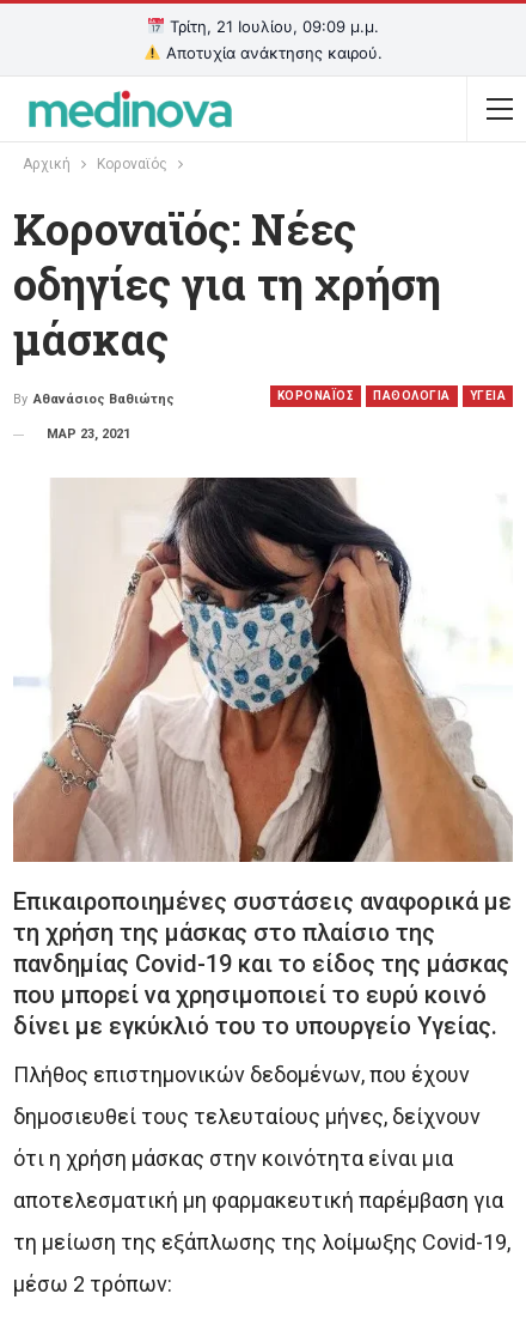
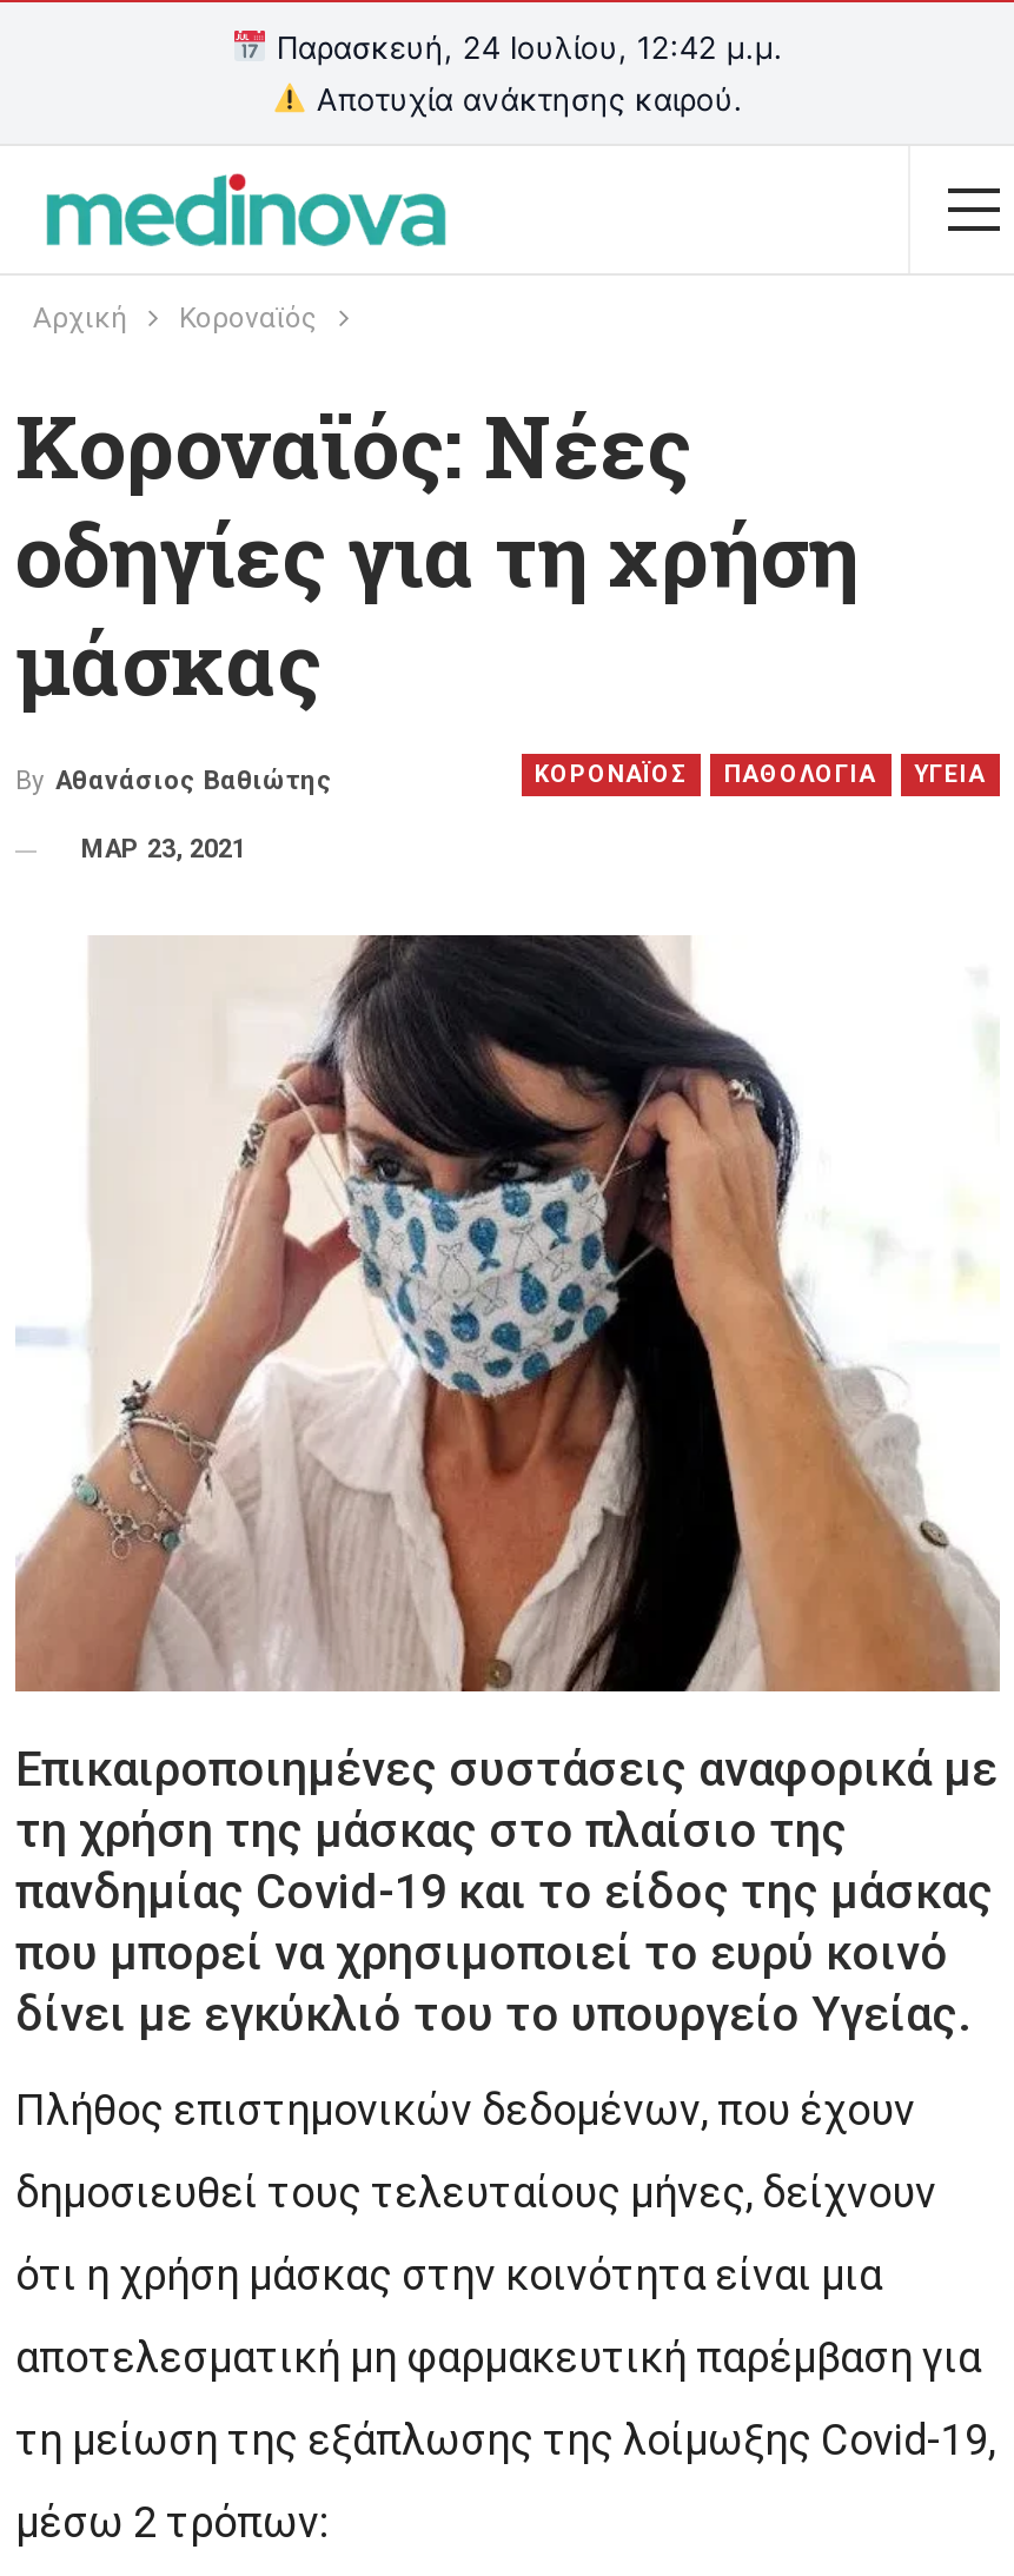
- Τρίτη, 21 Ιουλίου, 09:09 μ.μ.
+ Παρασκευή, 24 Ιουλίου, 12:42 μ.μ.
